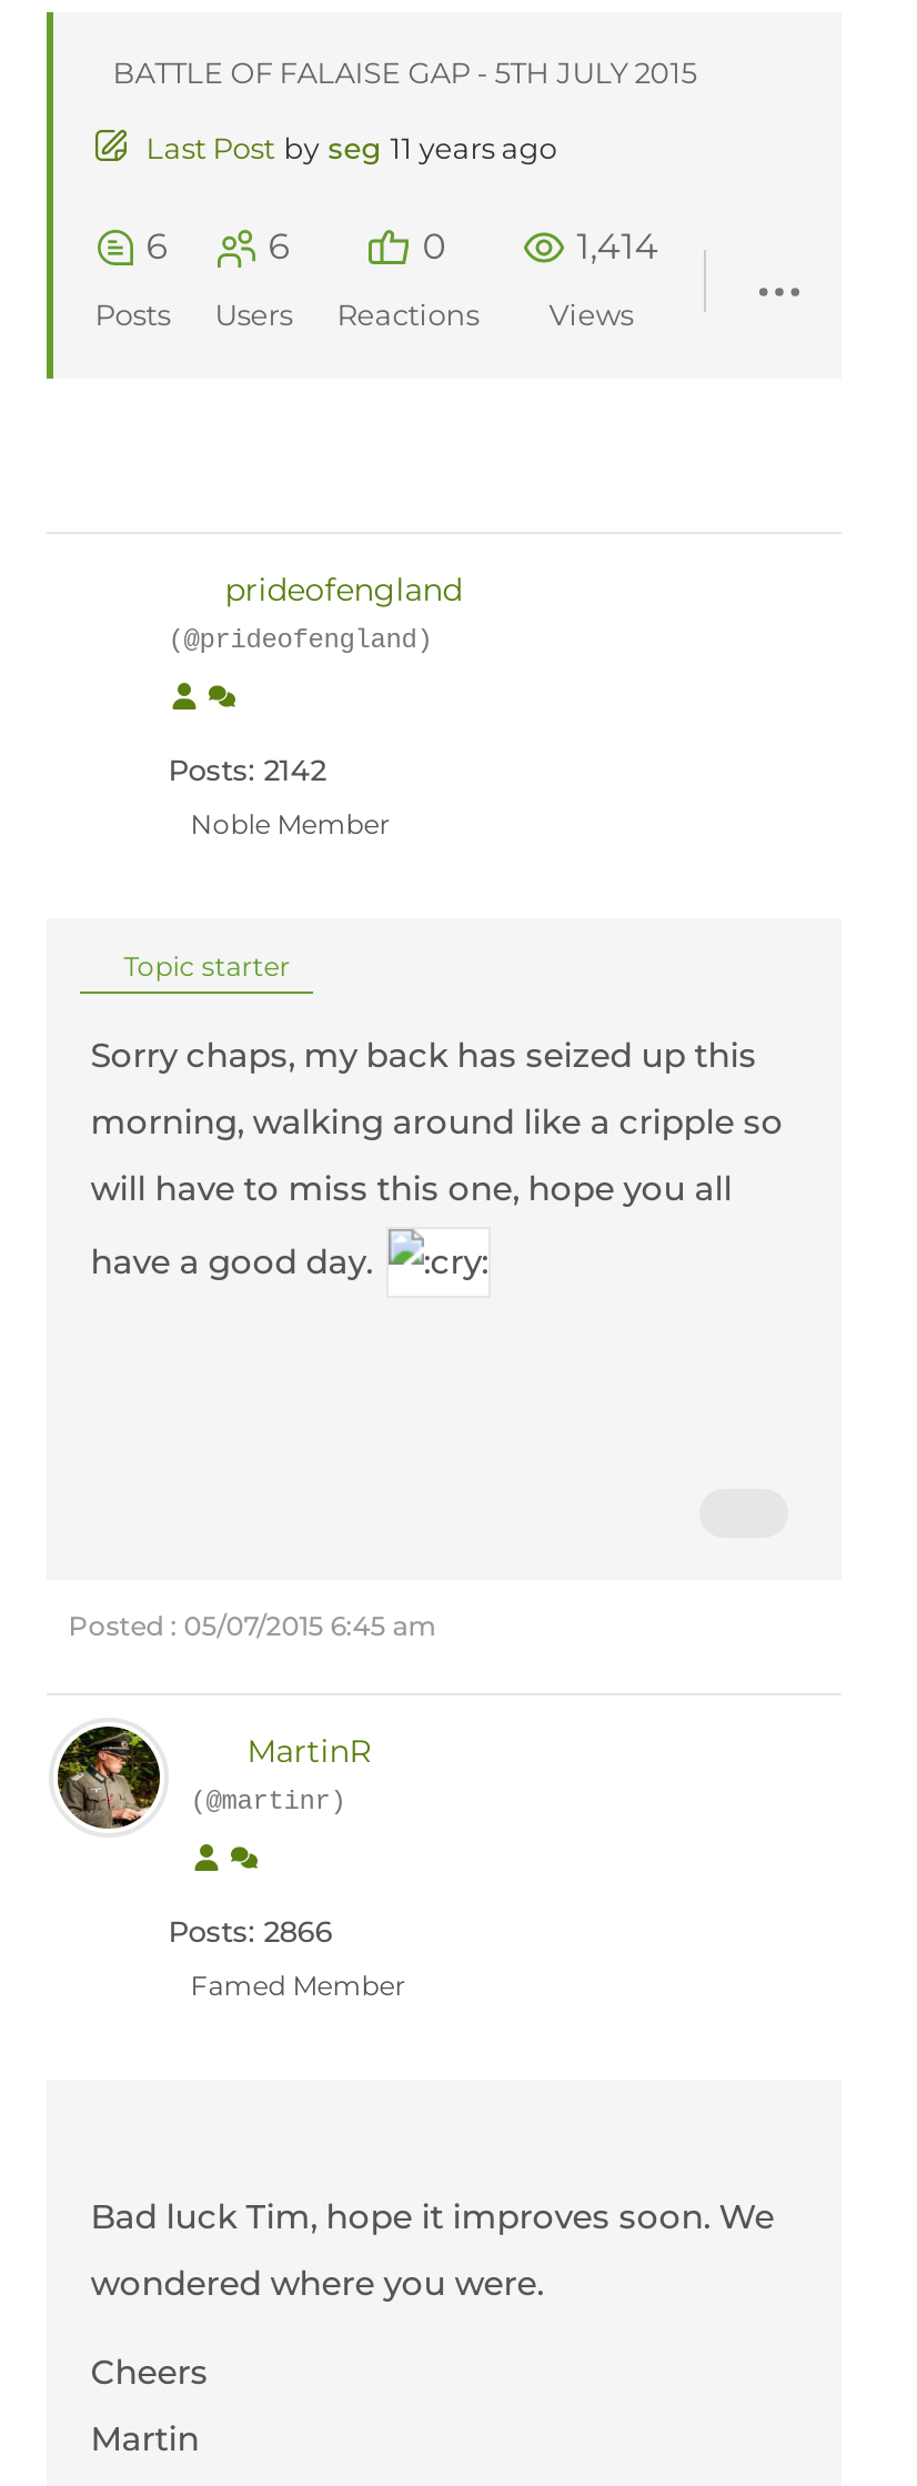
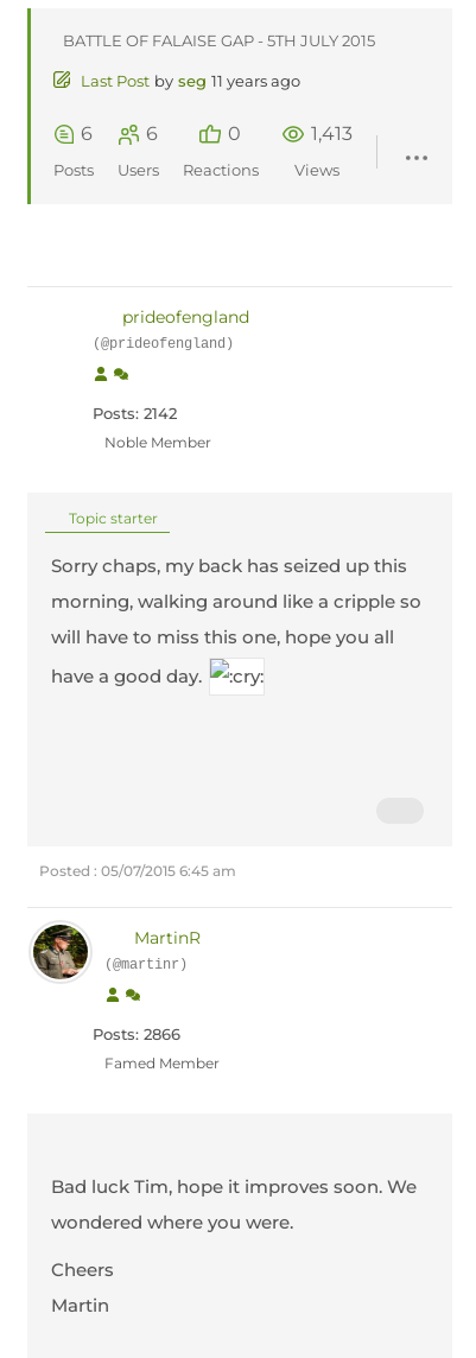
- 1,414
+ 1,413
